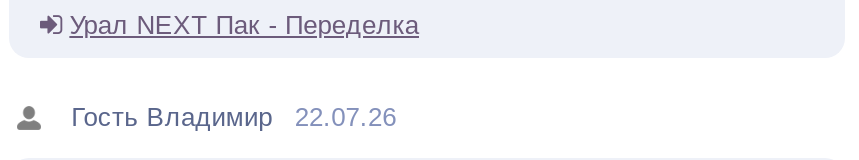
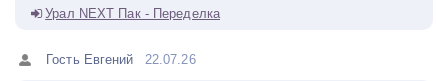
- Гость Владимир
+ Гость Евгений
